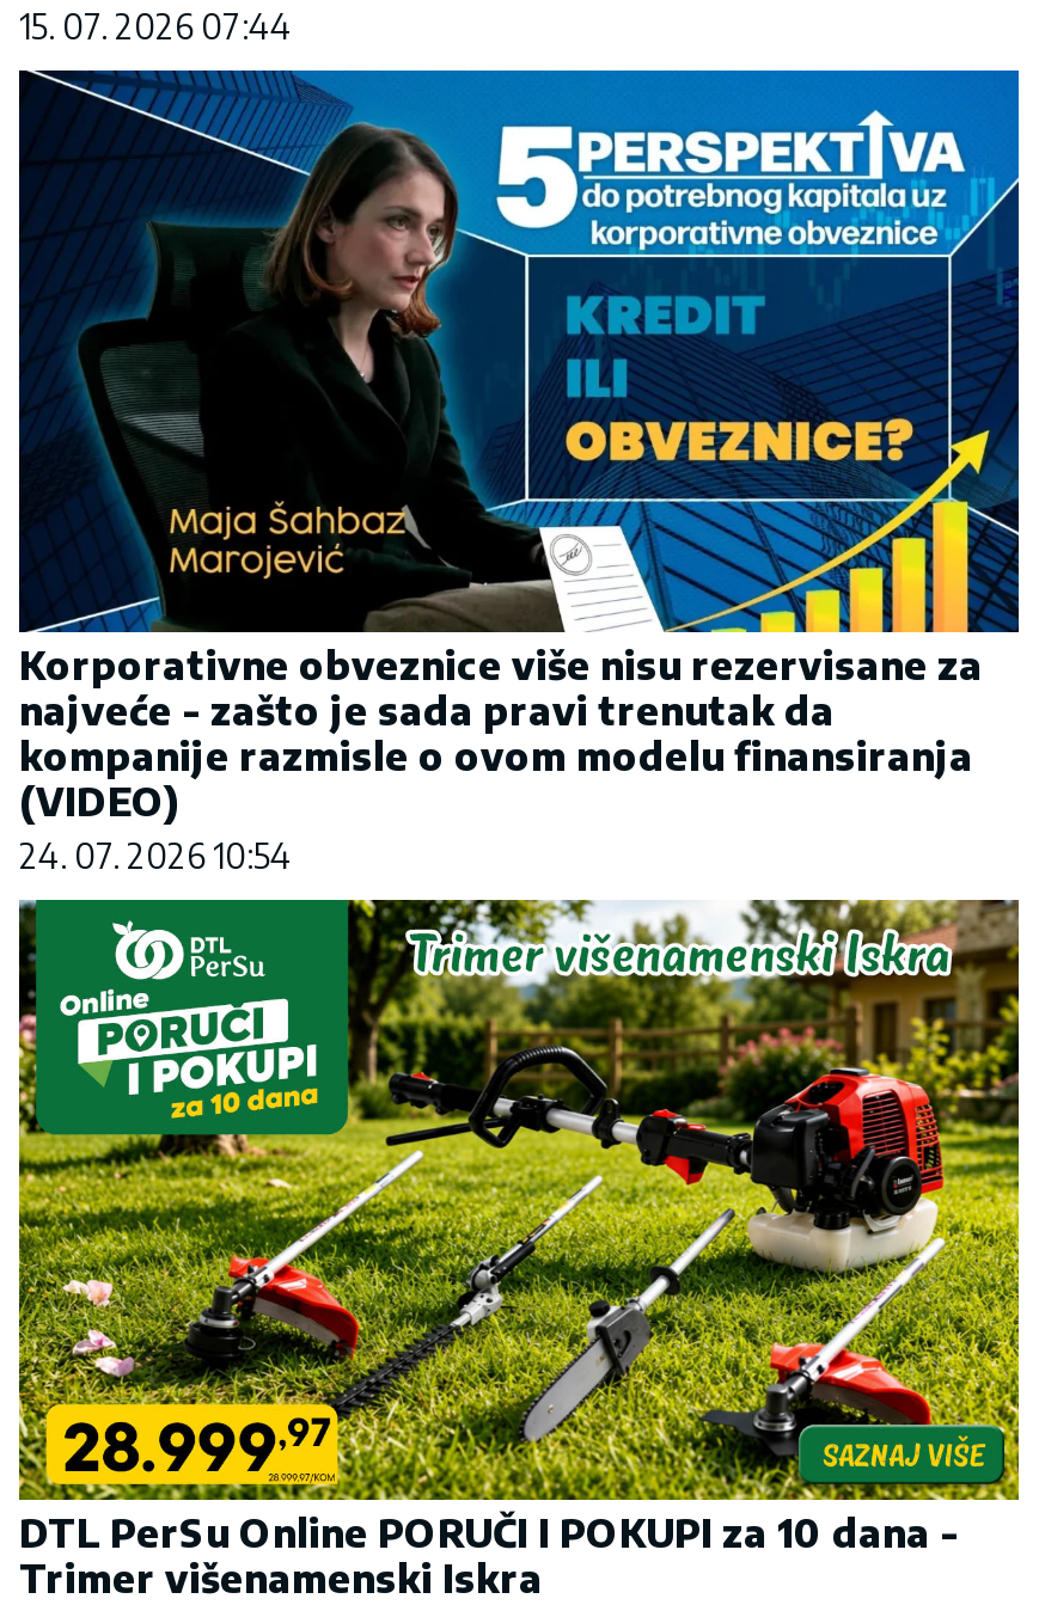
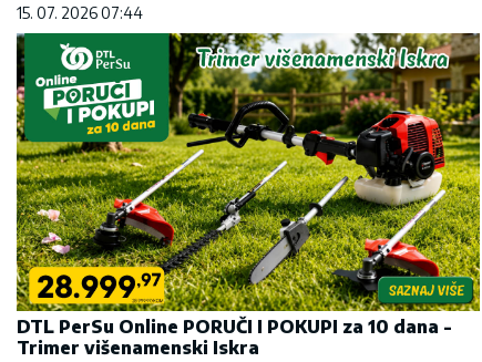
- [image]
- Korporativne obveznice više nisu rezervisane za
- najveće - zašto je sada pravi trenutak da
- kompanije razmisle o ovom modelu finansiranja
- (VIDEO)
- 24. 07. 2026 10:54
